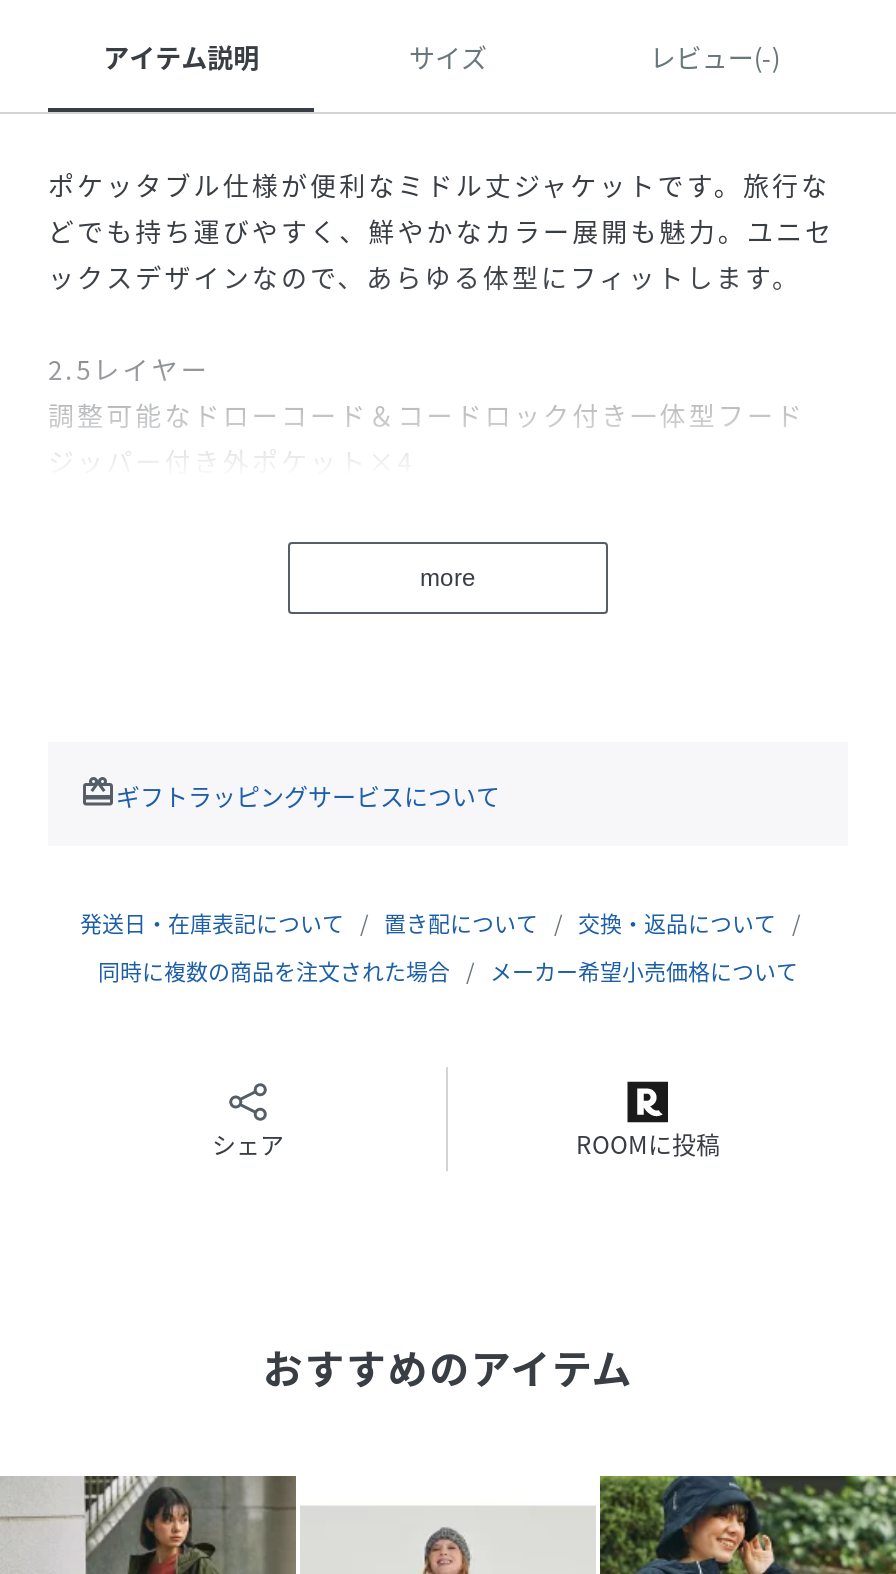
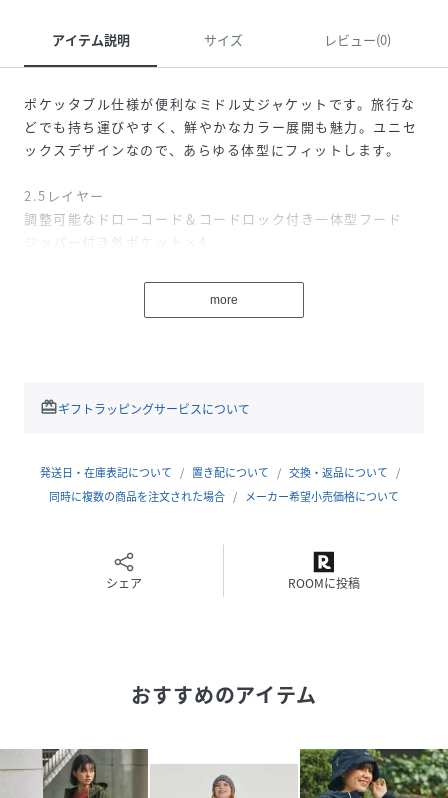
- レビュー(-)
+ レビュー(0)
